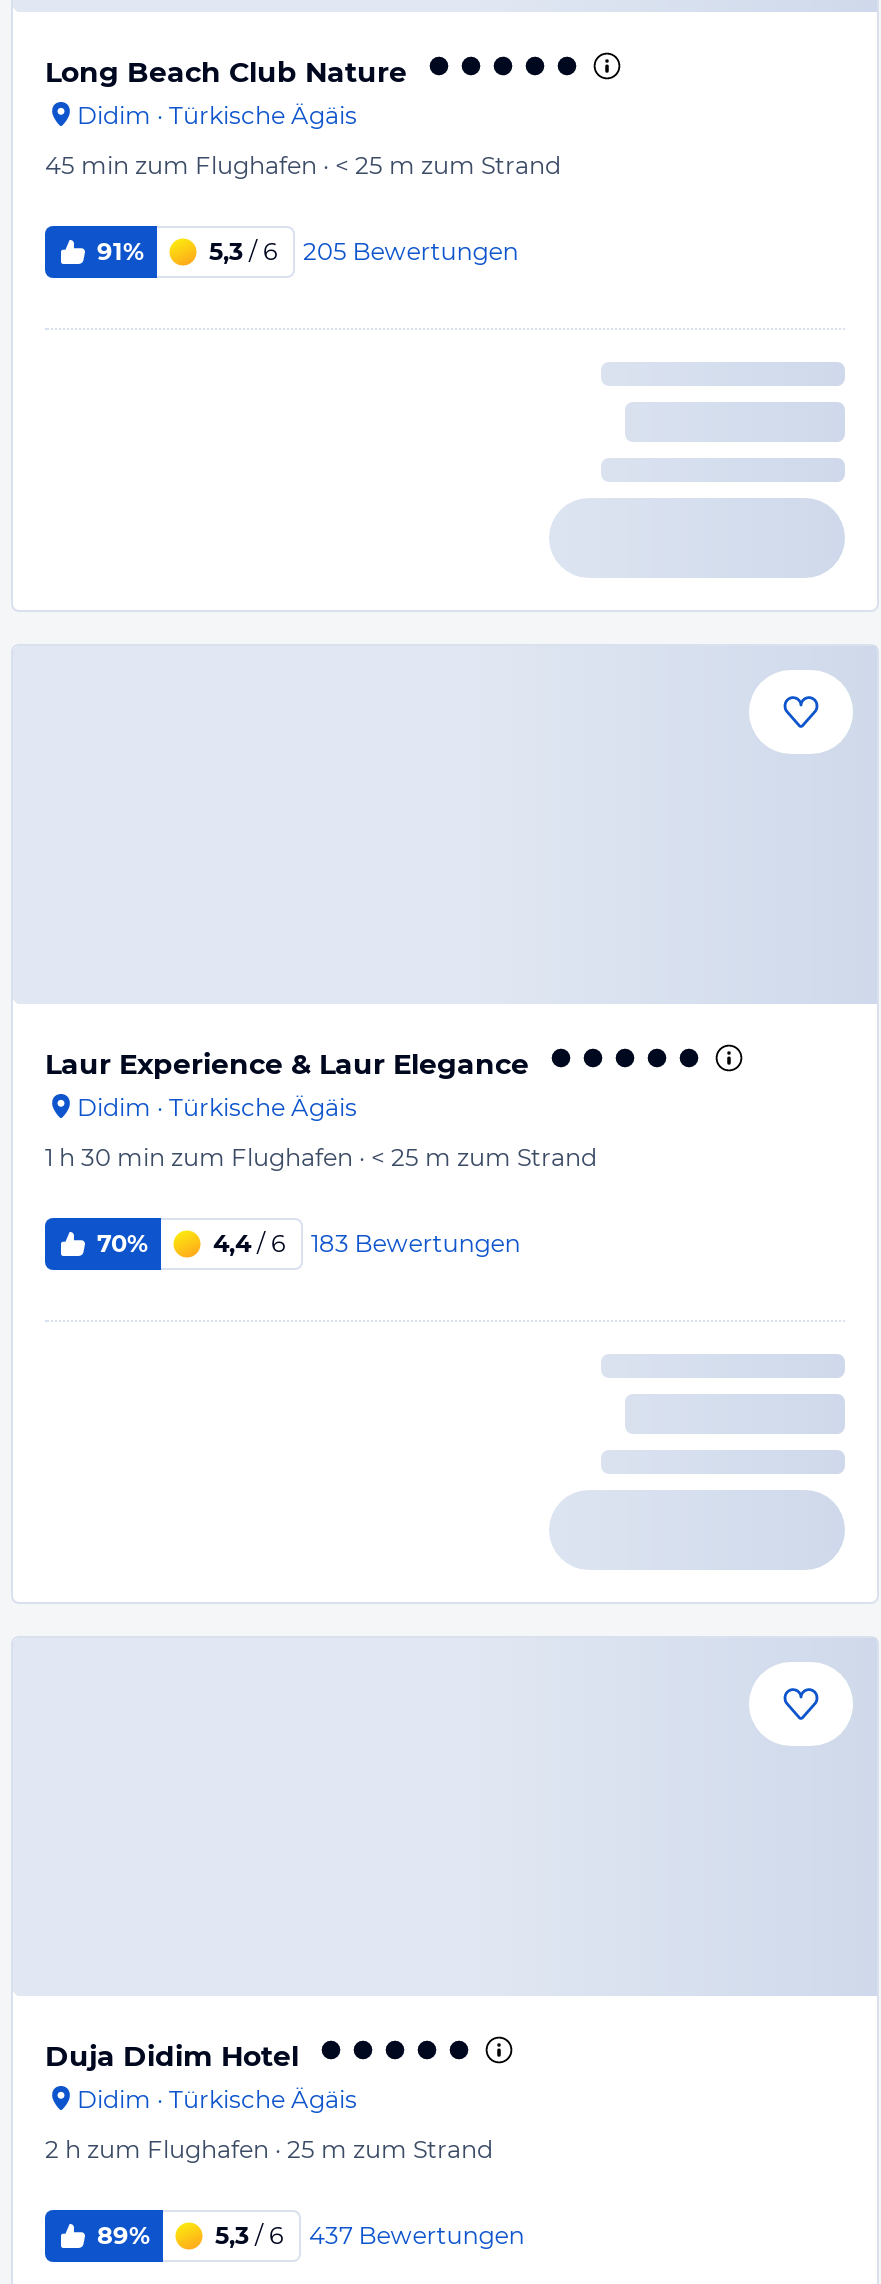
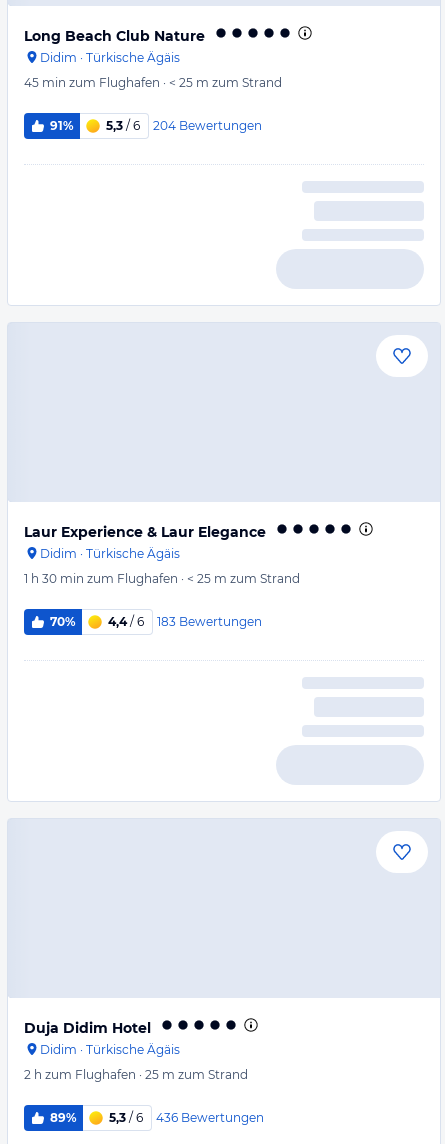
- 5,3 / 6 205 Bewertungen
+ 5,3 / 6 204 Bewertungen

- 5,3 / 6 437 Bewertungen
+ 5,3 / 6 436 Bewertungen
